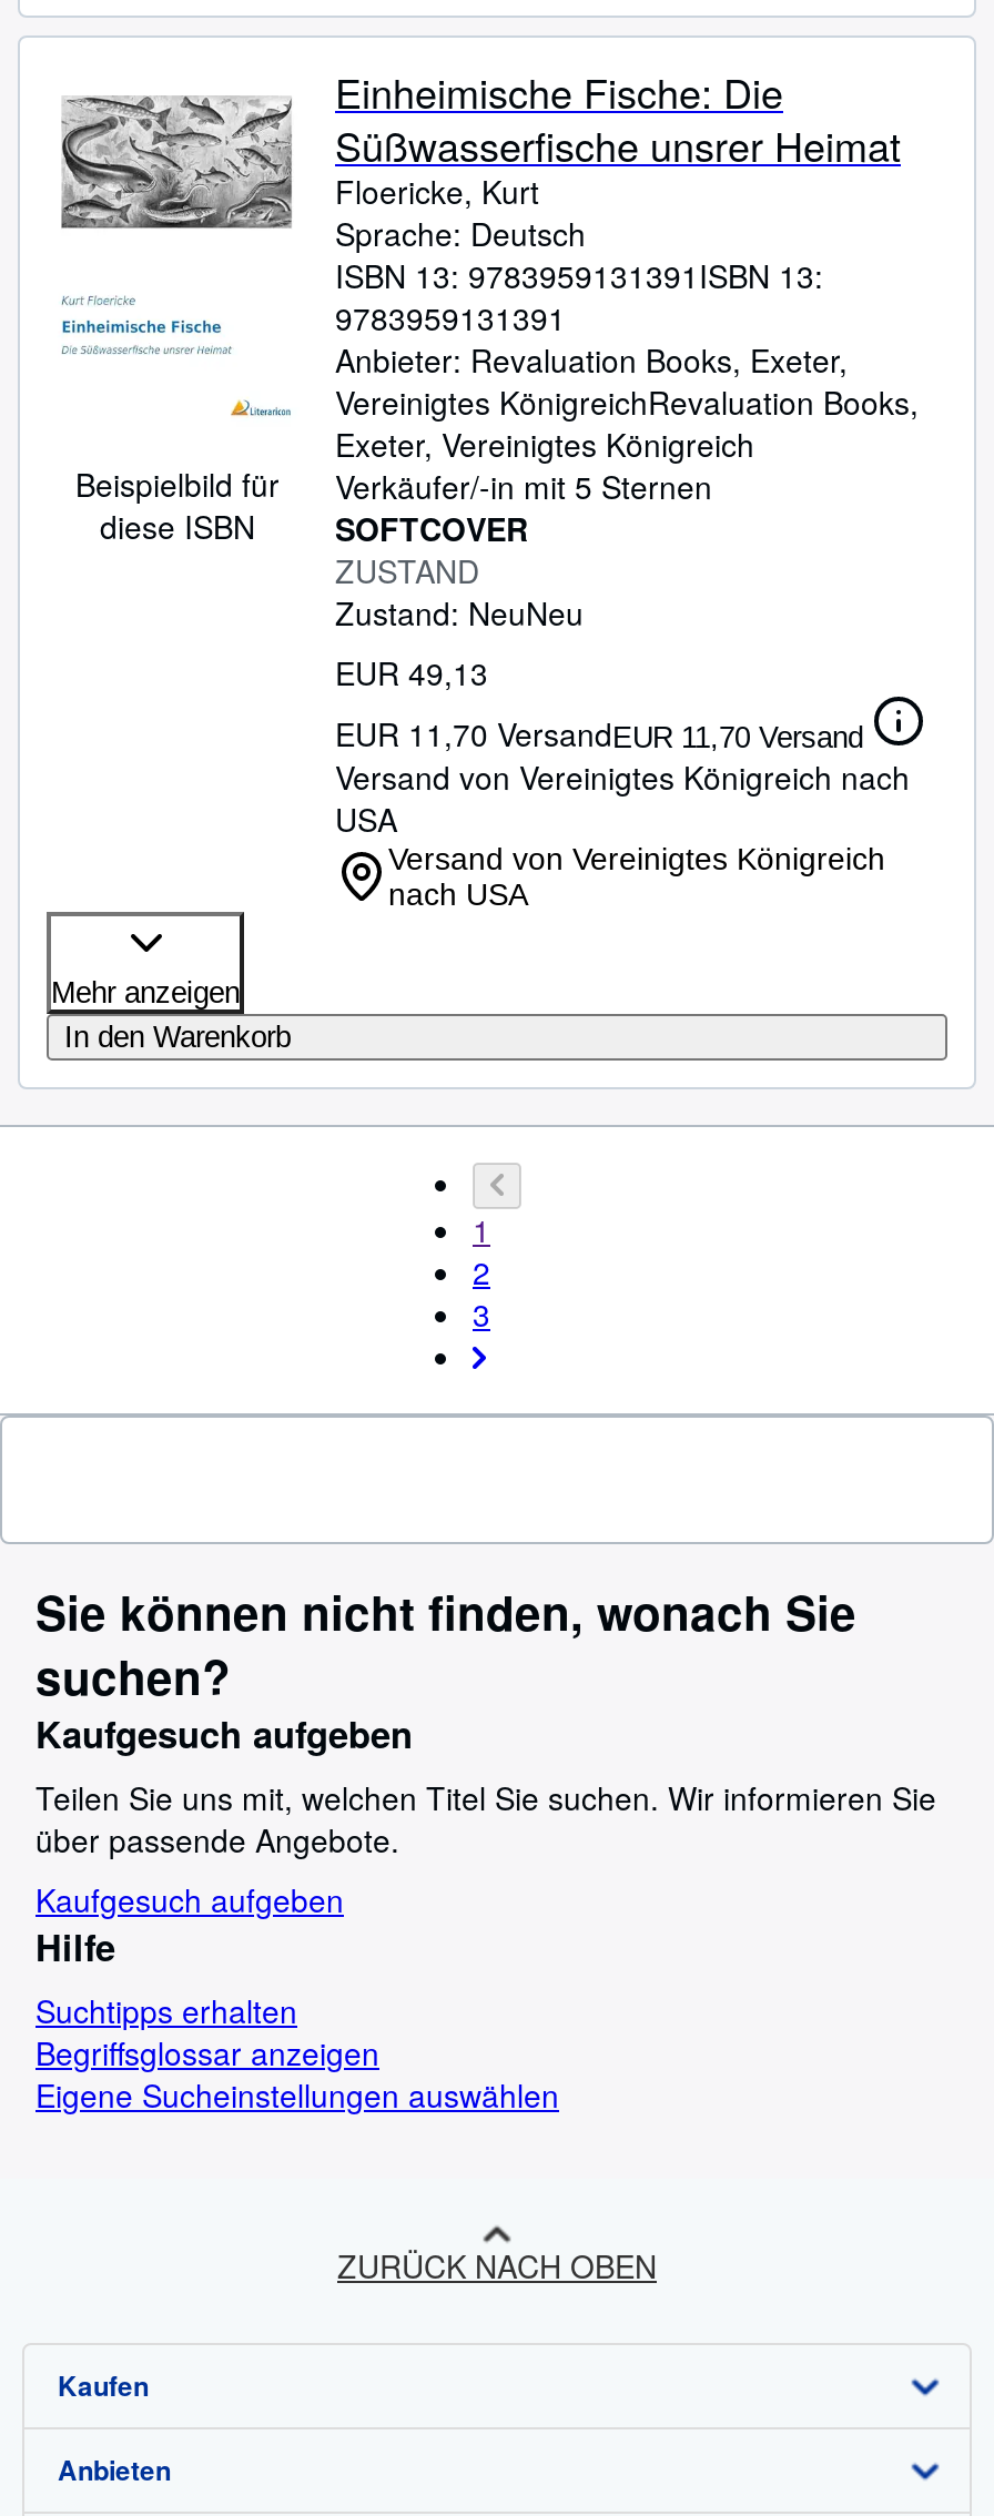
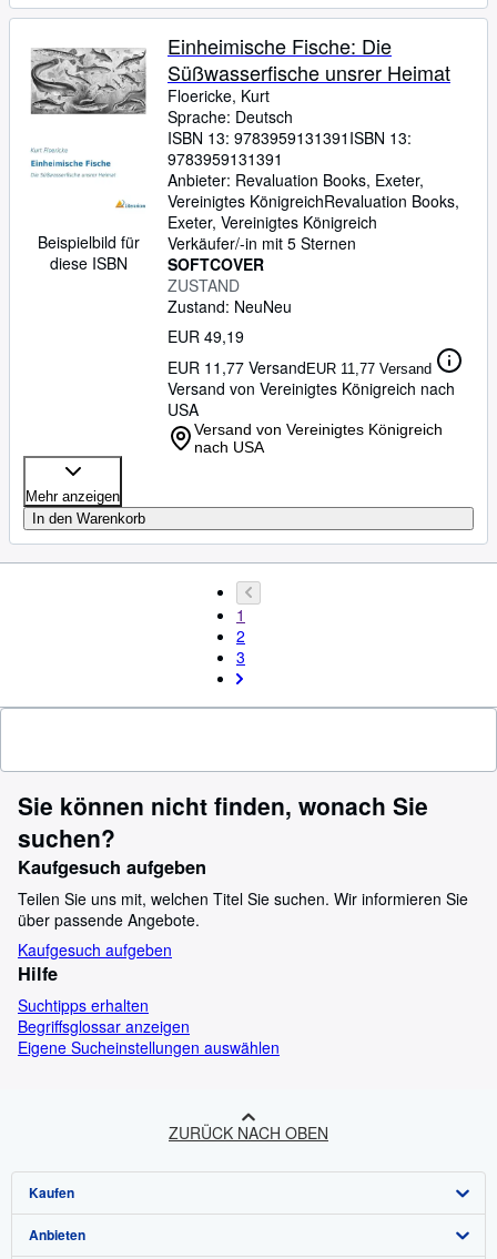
- EUR 49,13
+ EUR 49,19

- EUR 11,70 VersandEUR 11,70 Versand
+ EUR 11,77 VersandEUR 11,77 Versand
